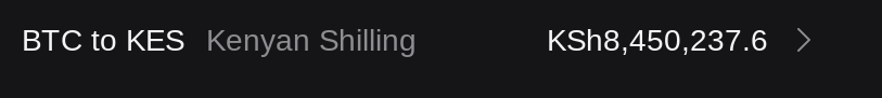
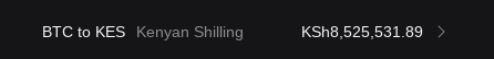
- KSh8,450,237.6
+ KSh8,525,531.89
